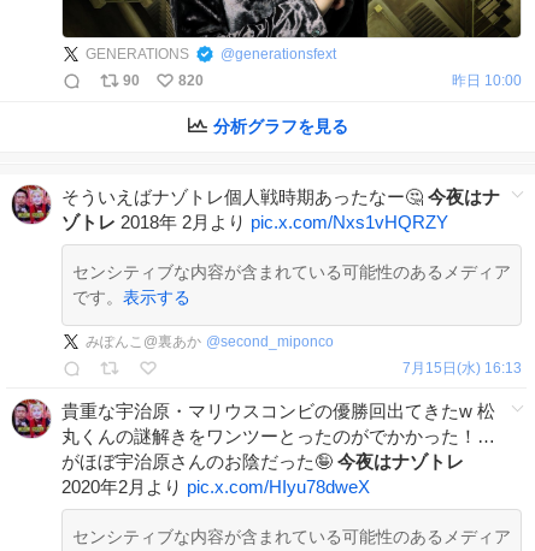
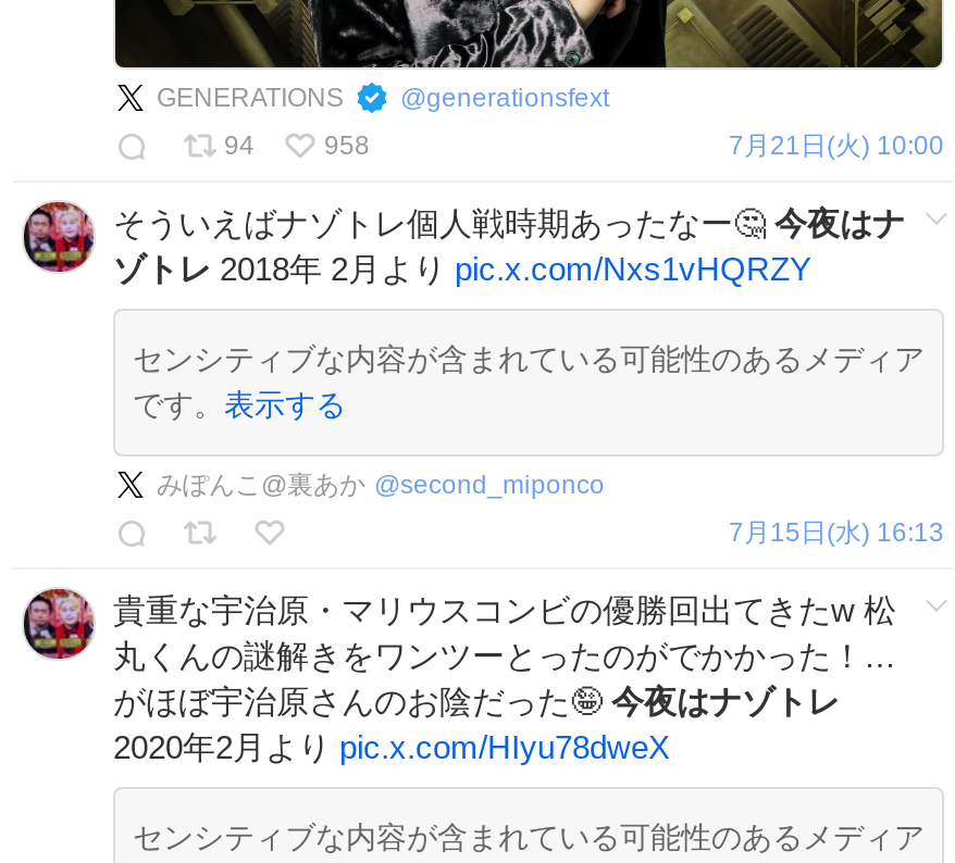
- 90
- 820
- 昨日 10:00
- 分析グラフを見る
+ 94
+ 958
+ 7月21日(火) 10:00
